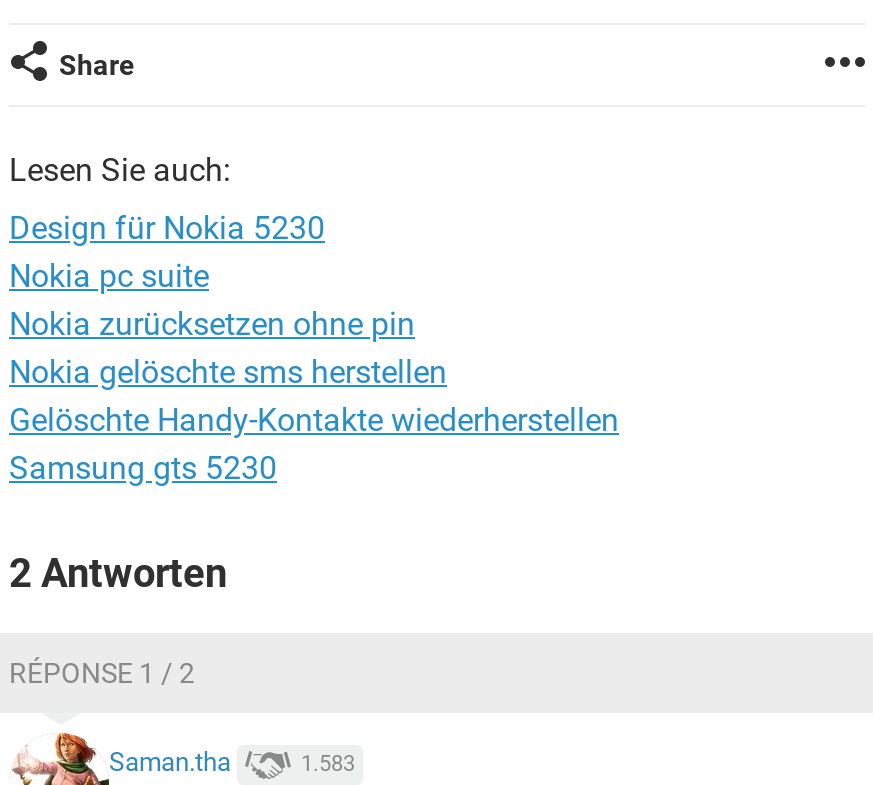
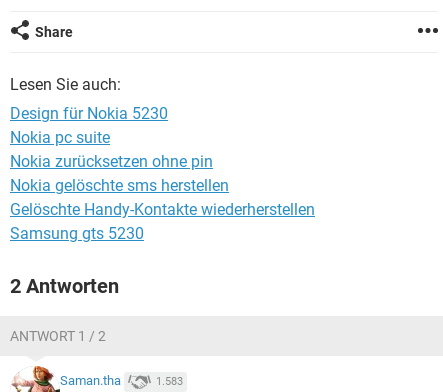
- RÉPONSE 1 / 2
+ ANTWORT 1 / 2
